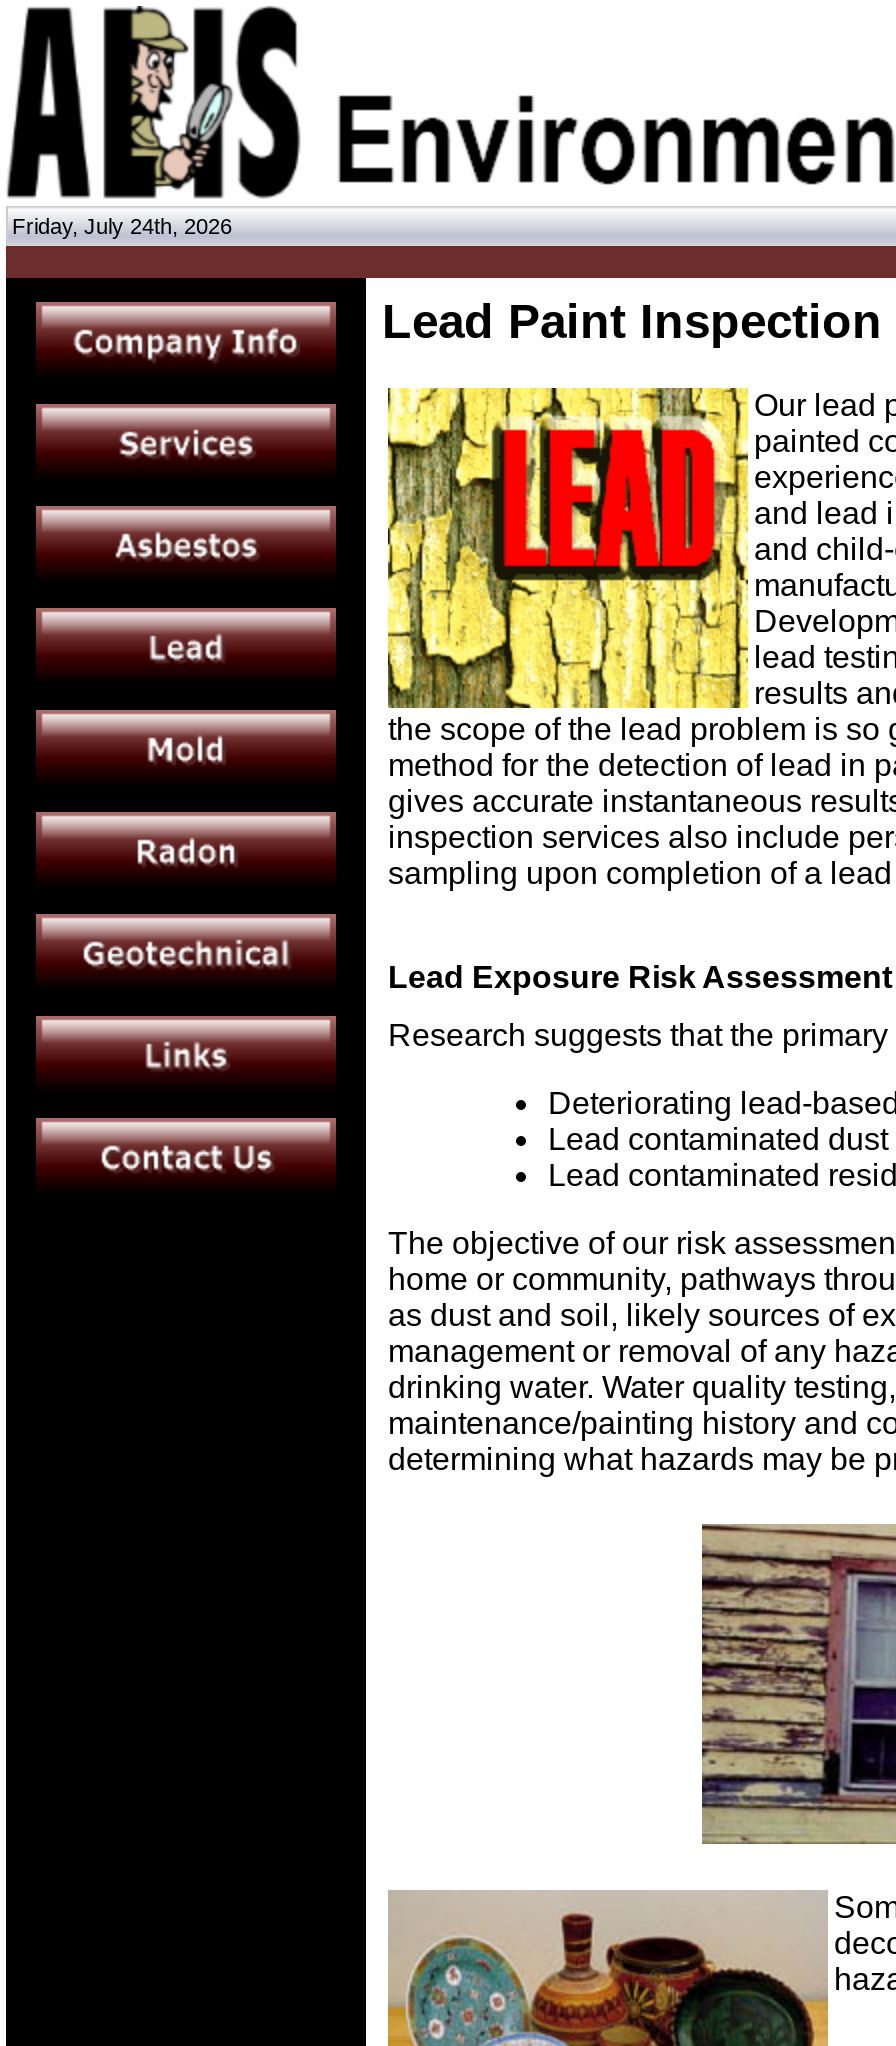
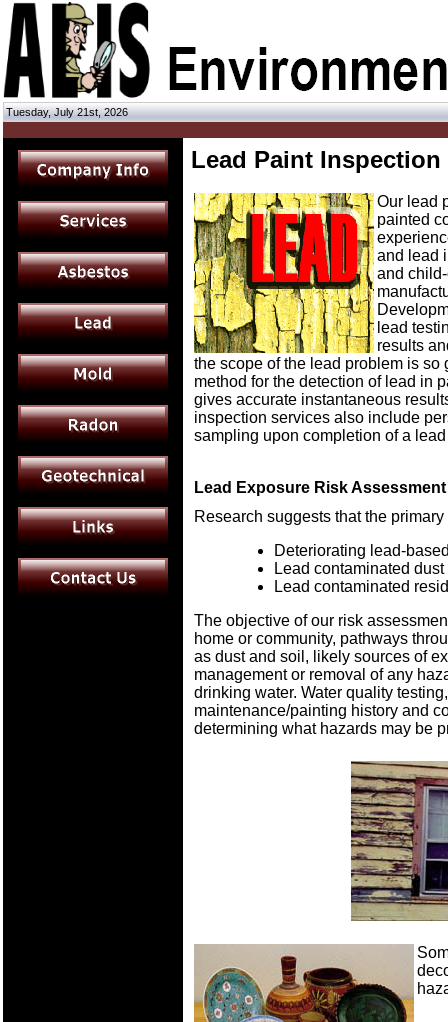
- Friday, July 24th, 2026
+ Tuesday, July 21st, 2026
